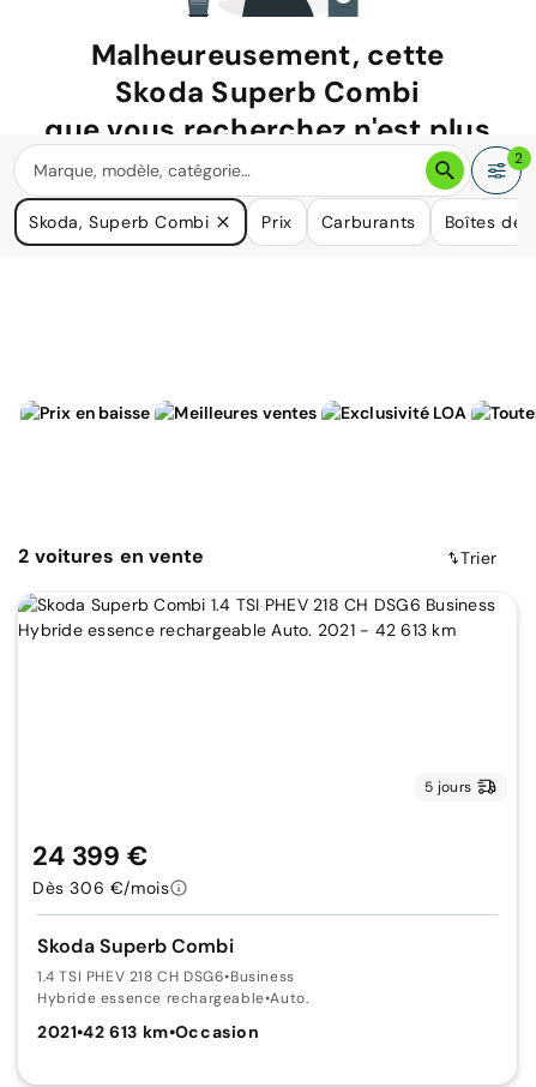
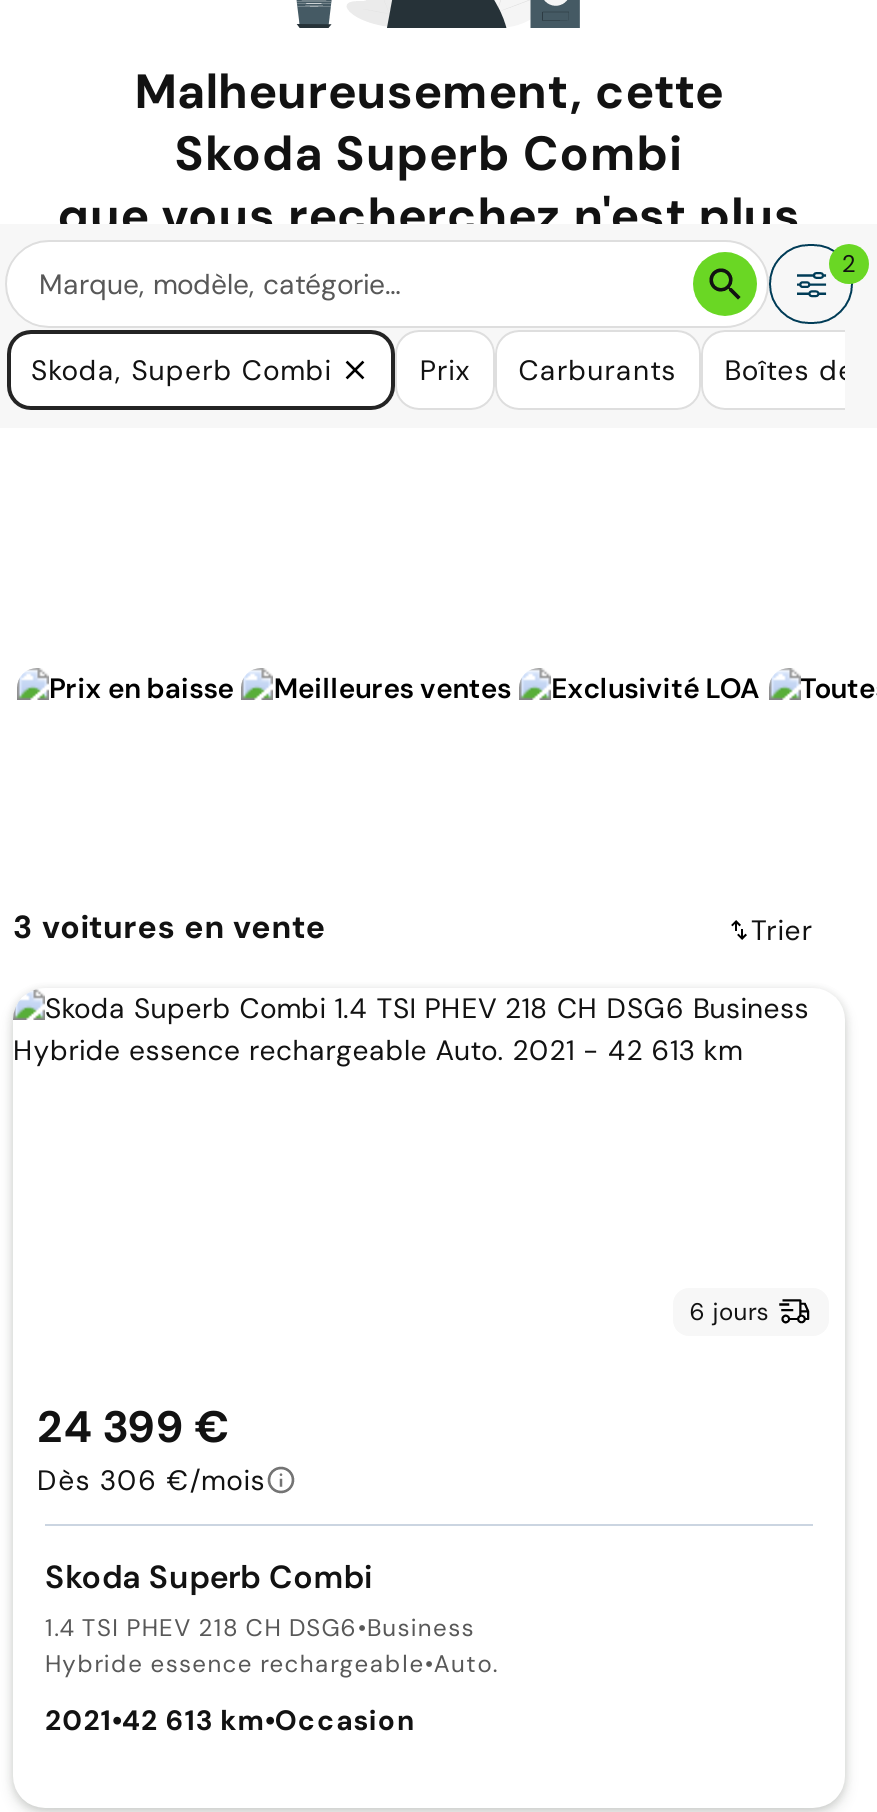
- 2 voitures en vente
+ 3 voitures en vente

- 5 jours
+ 6 jours
